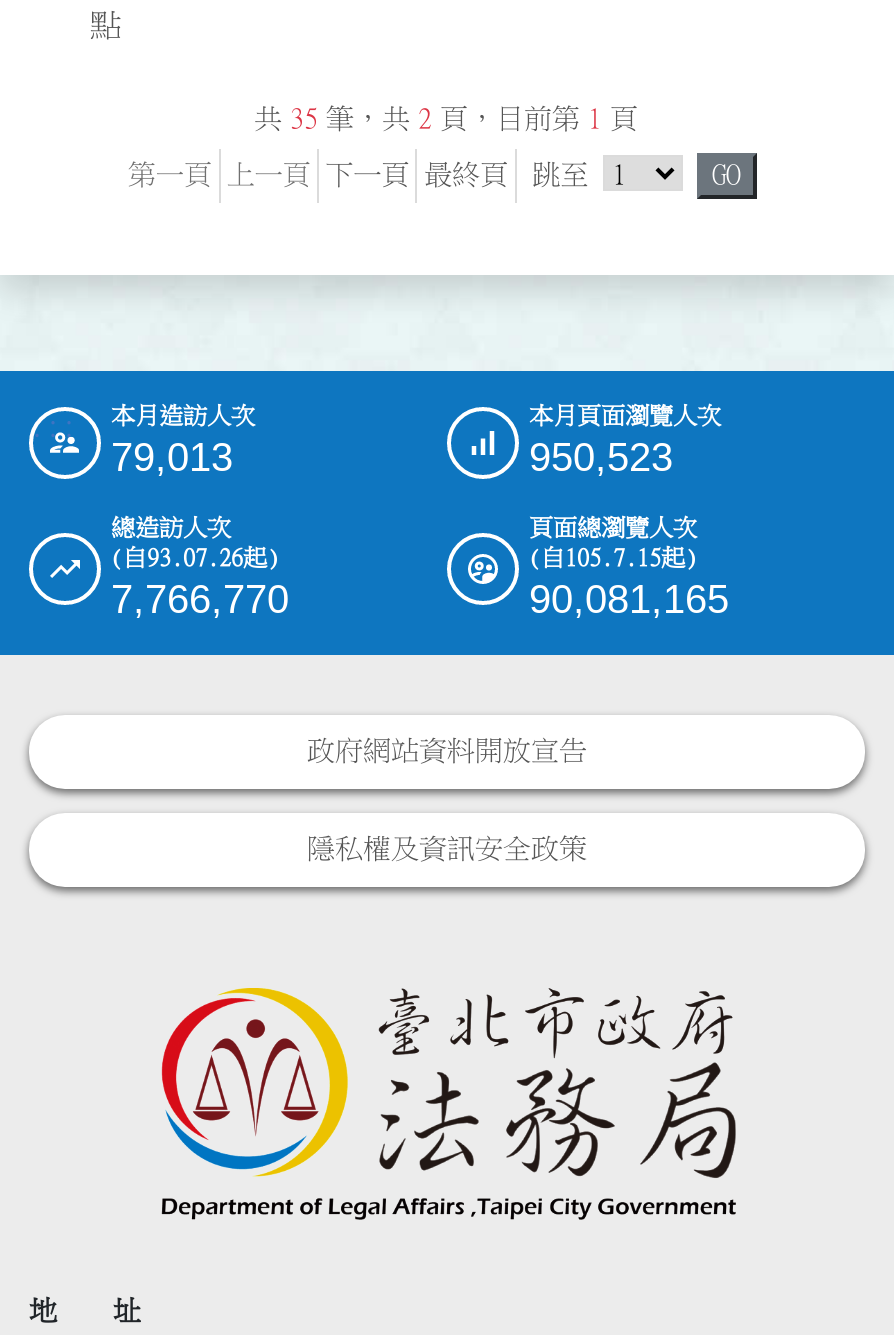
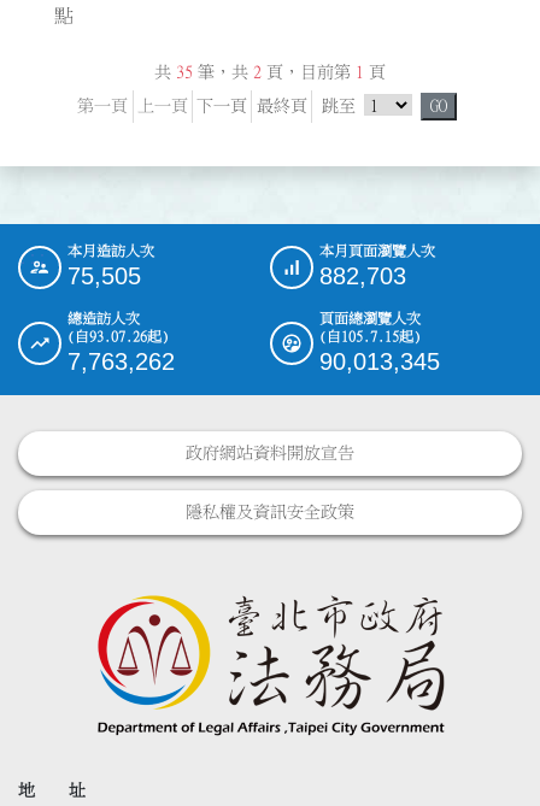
- 79,013
+ 75,505

- 950,523
+ 882,703

- 7,766,770
+ 7,763,262

- 90,081,165
+ 90,013,345
